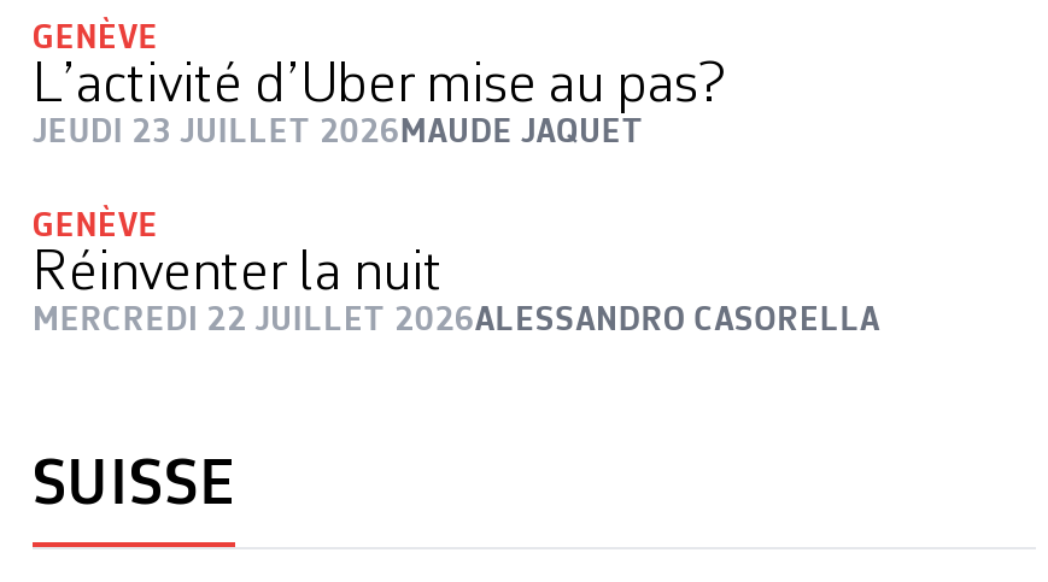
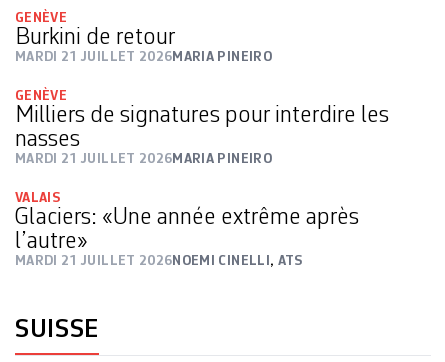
- L’activité d’Uber mise au pas?
- JEUDI 23 JUILLET 2026 MAUDE JAQUET
+ Burkini de retour
+ MARDI 21 JUILLET 2026 MARIA PINEIRO

- Réinventer la nuit
- MERCREDI 22 JUILLET 2026ALESSANDRO CASORELLA
+ Milliers de signatures pour interdire les
+ nasses
+ MARDI 21 JUILLET 2026MARIA PINEIRO
+ VALAIS
+ Glaciers: «Une année extrême après
+ l’autre»
+ MARDI 21 JUILLET 2026NOEMI CINELLI, ATS
